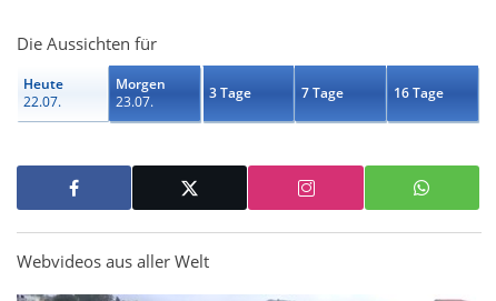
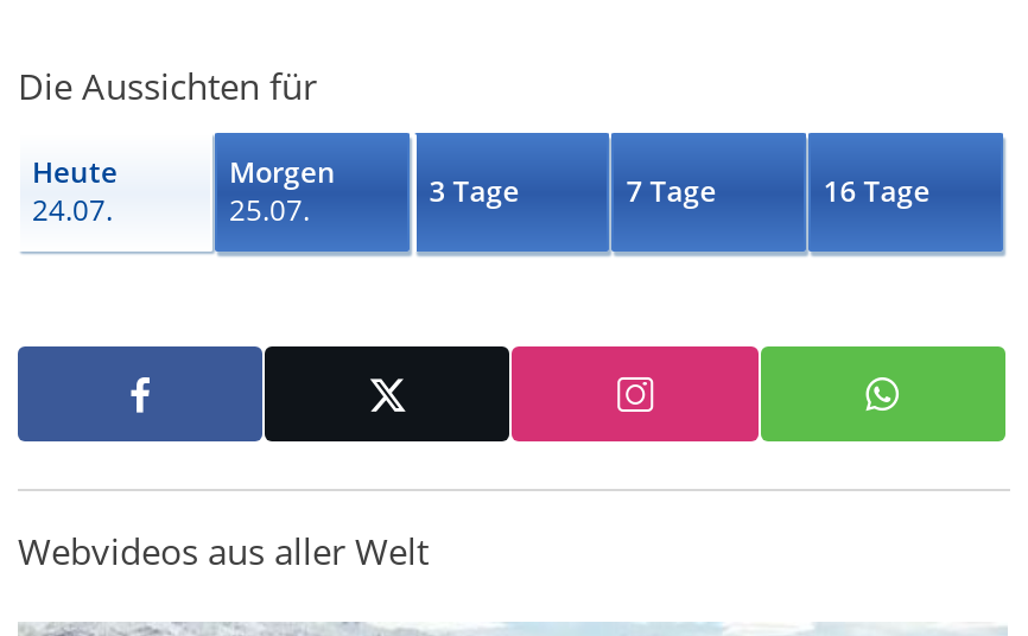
- 22.07.
+ 24.07.

- 23.07.
+ 25.07.
